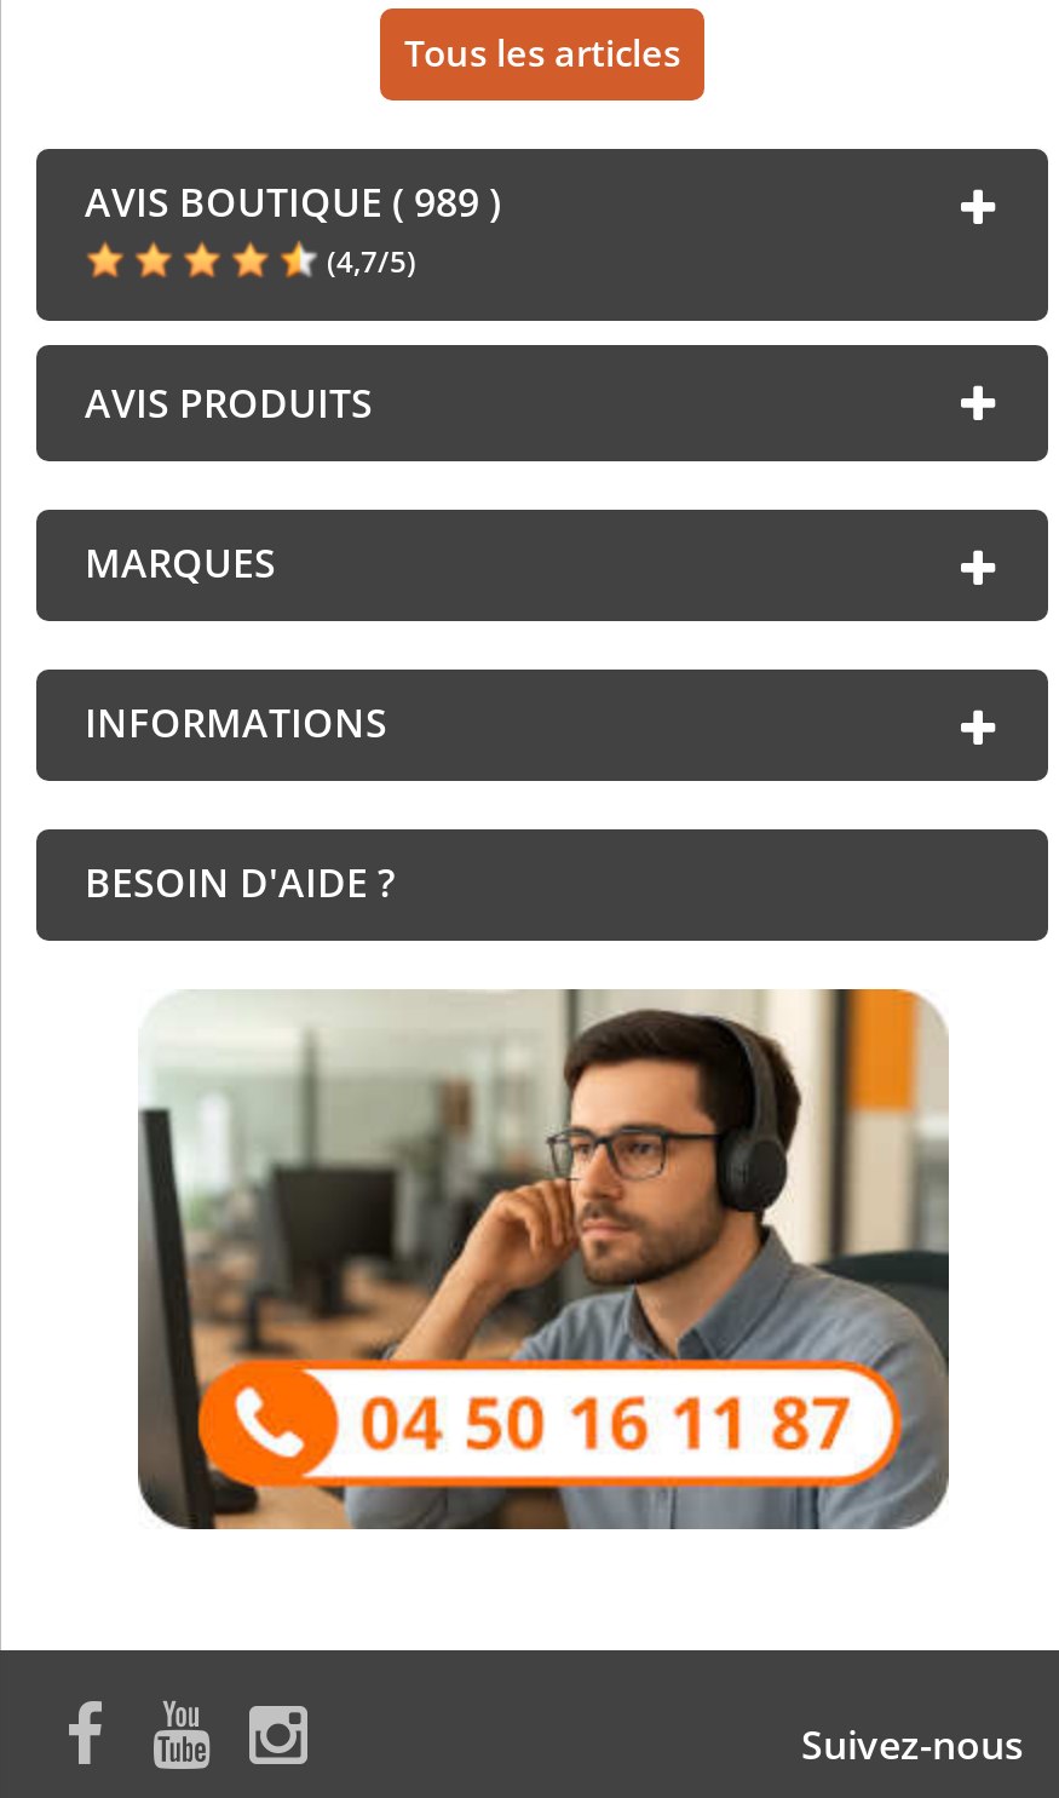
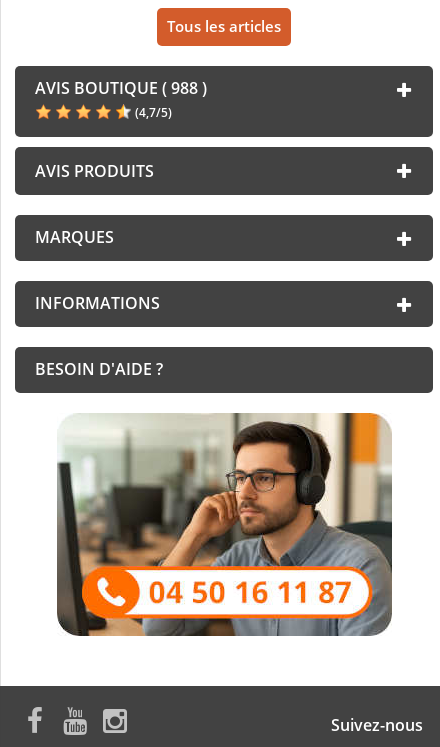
- AVIS BOUTIQUE ( 989 )
+ AVIS BOUTIQUE ( 988 )
